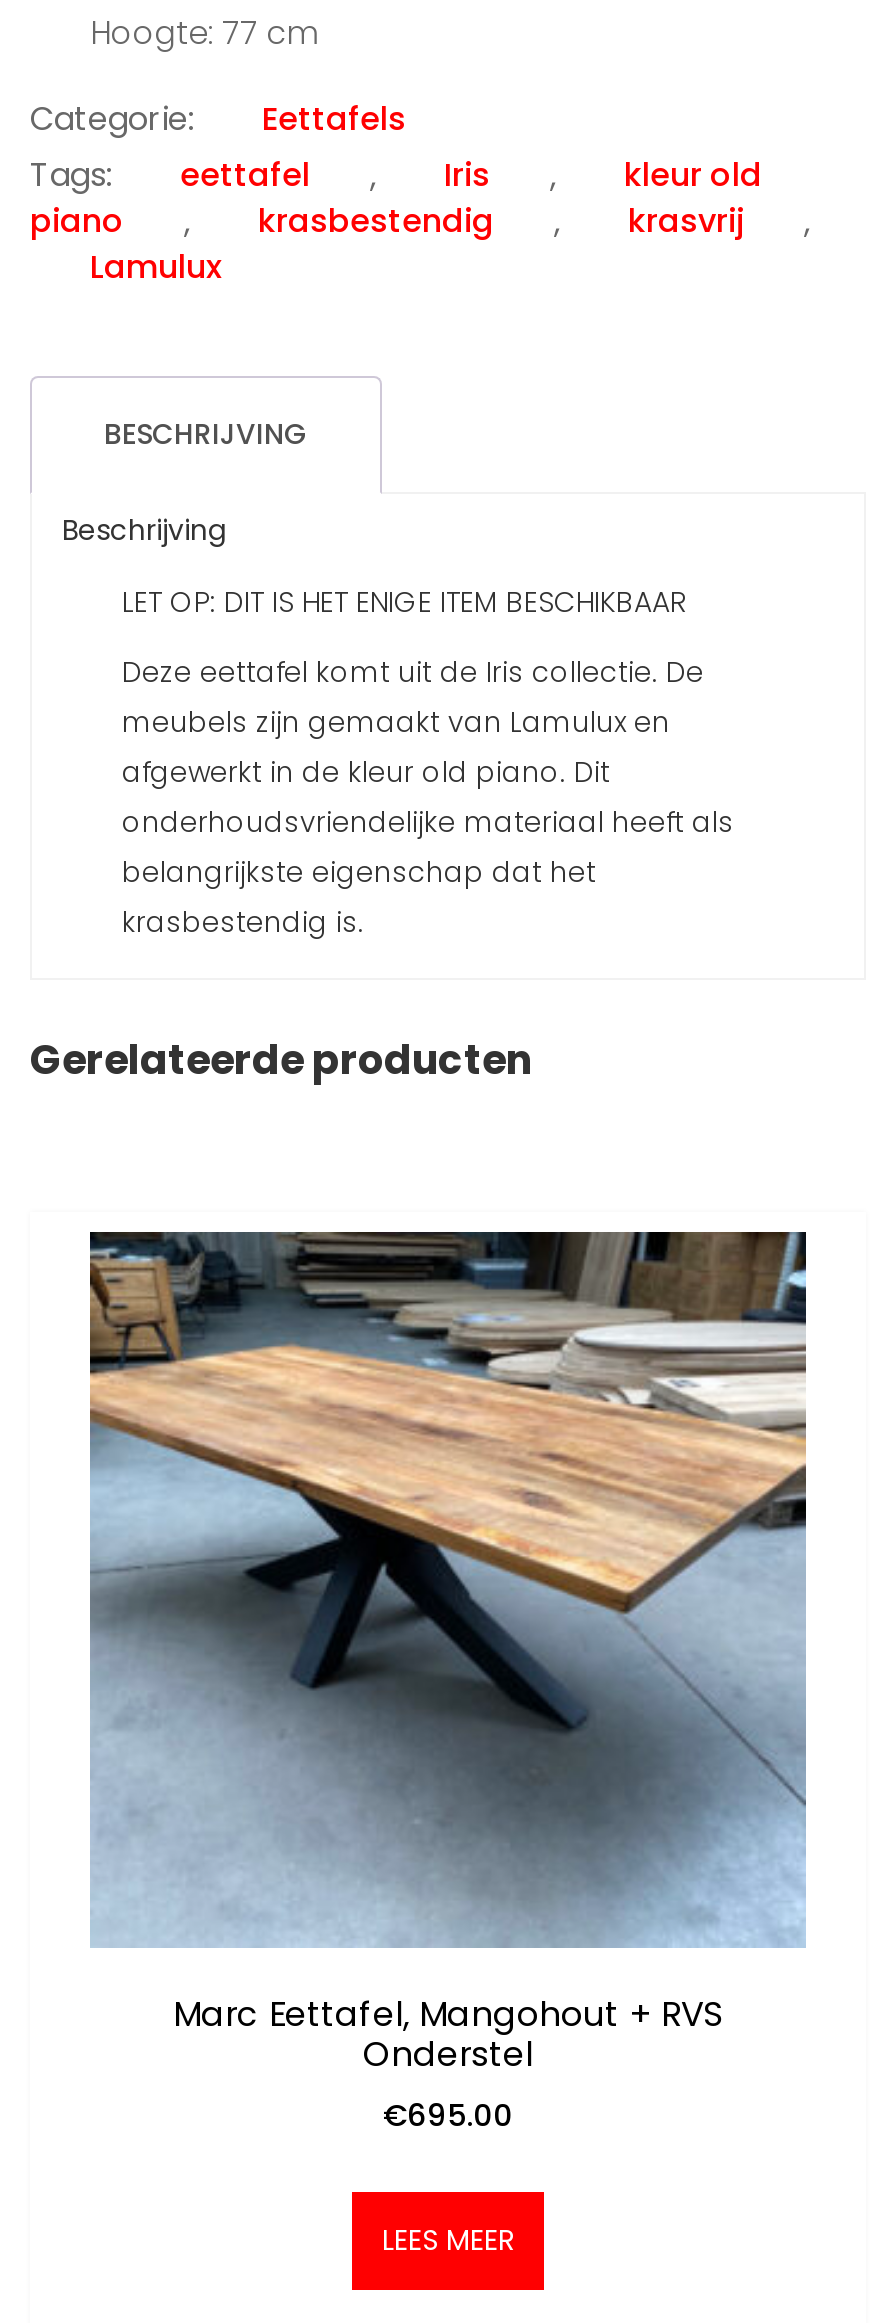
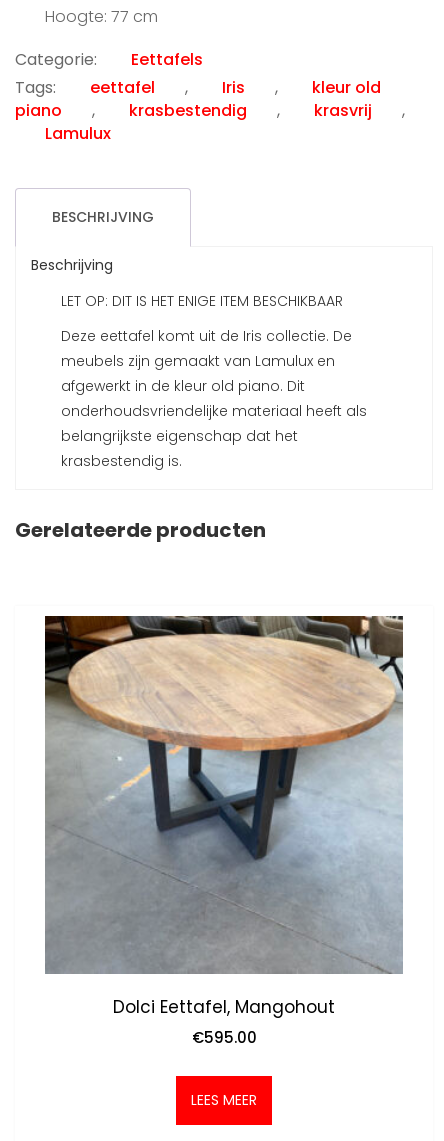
- [image]
- Marc Eettafel, Mangohout + RVS
- Onderstel
- €695.00
+ [image]
+ Dolci Eettafel, Mangohout
+ €595.00
